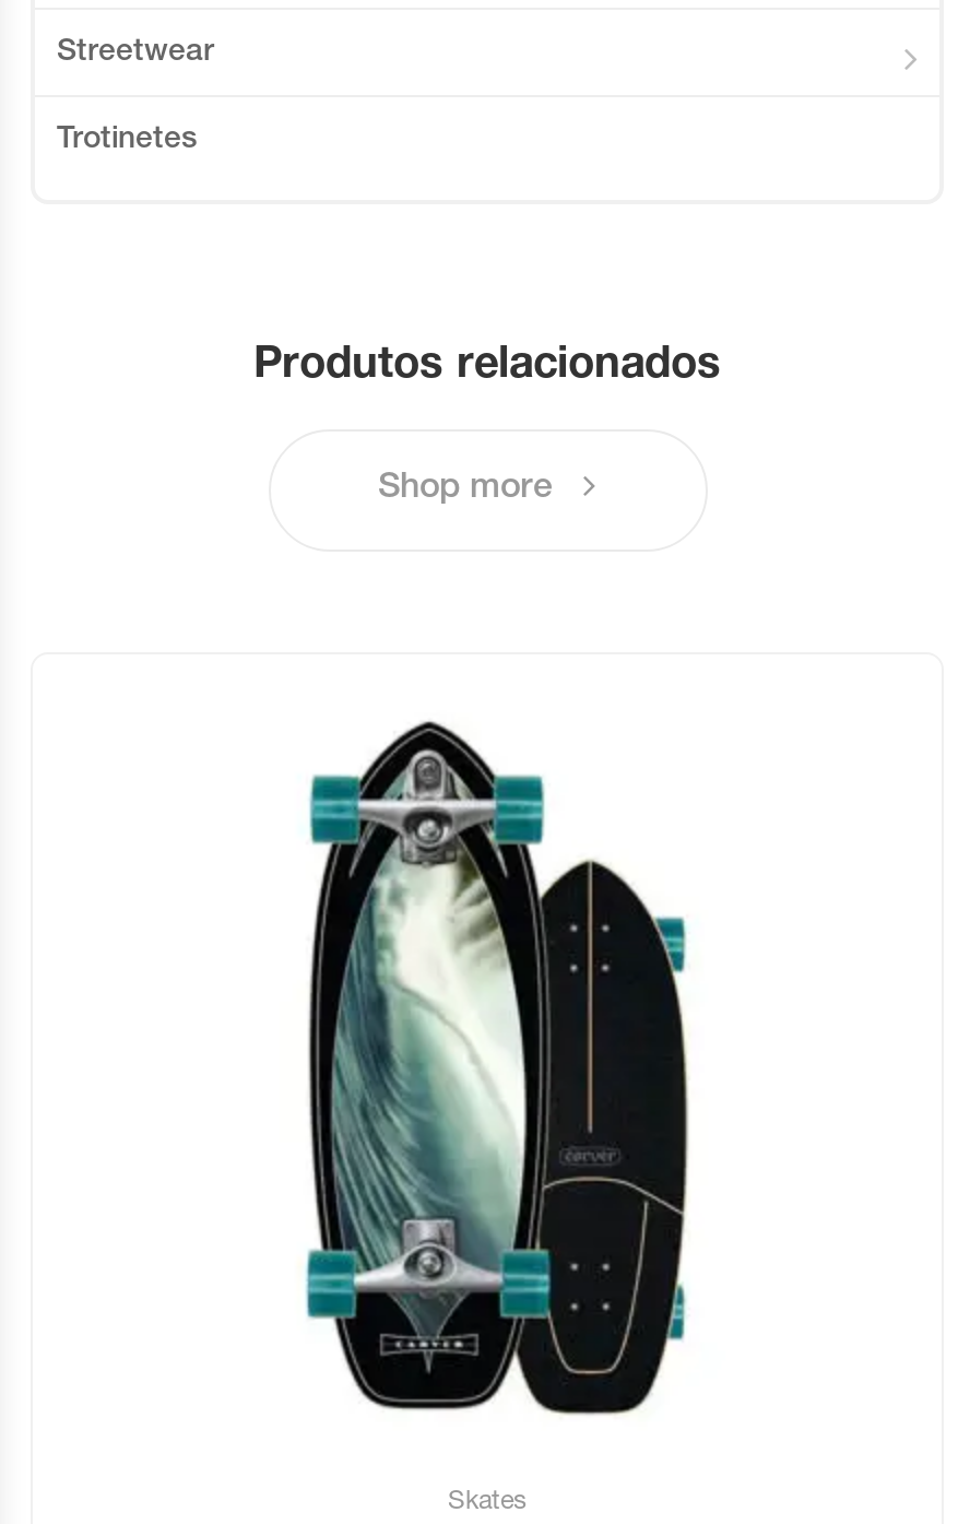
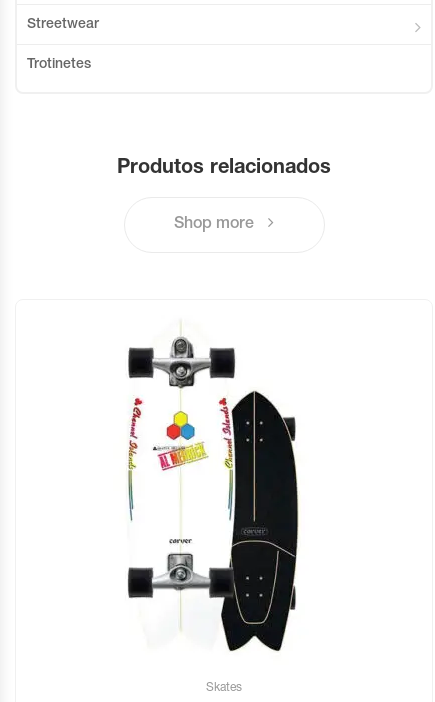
- [image]
+ [image]
